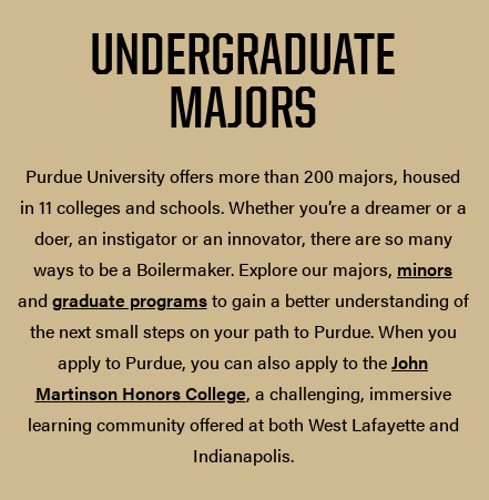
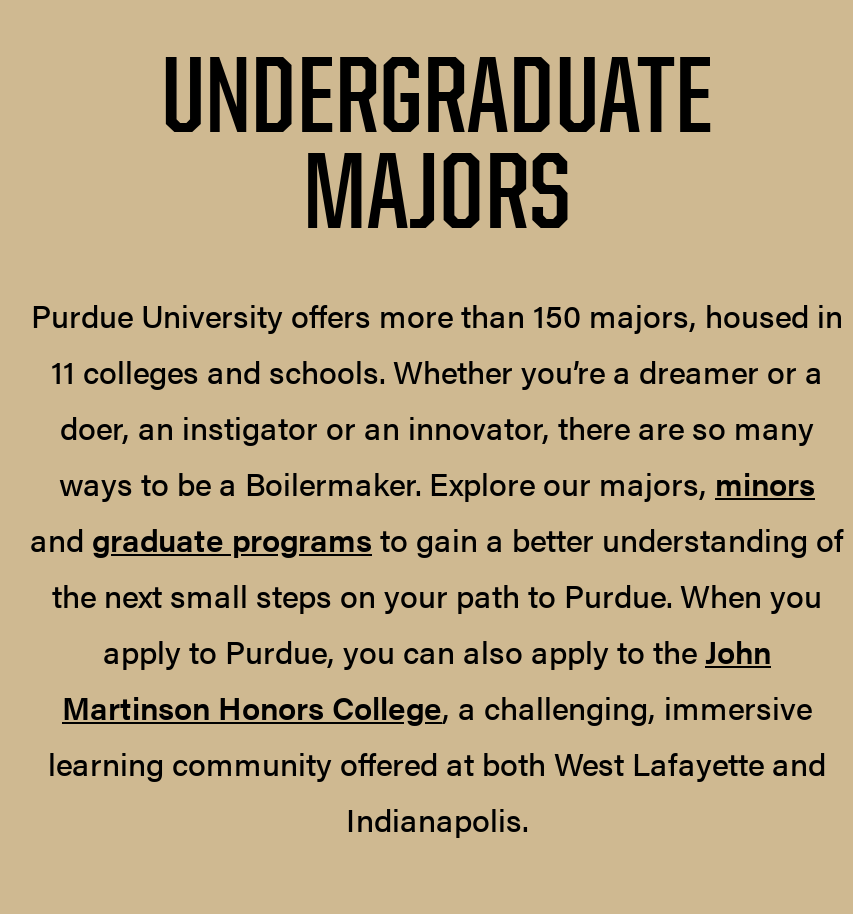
- Purdue University offers more than 200 majors, housed
- in 11 colleges and schools. Whether you’re a dreamer or a
+ Purdue University offers more than 150 majors, housed in
+ 11 colleges and schools. Whether you’re a dreamer or a
